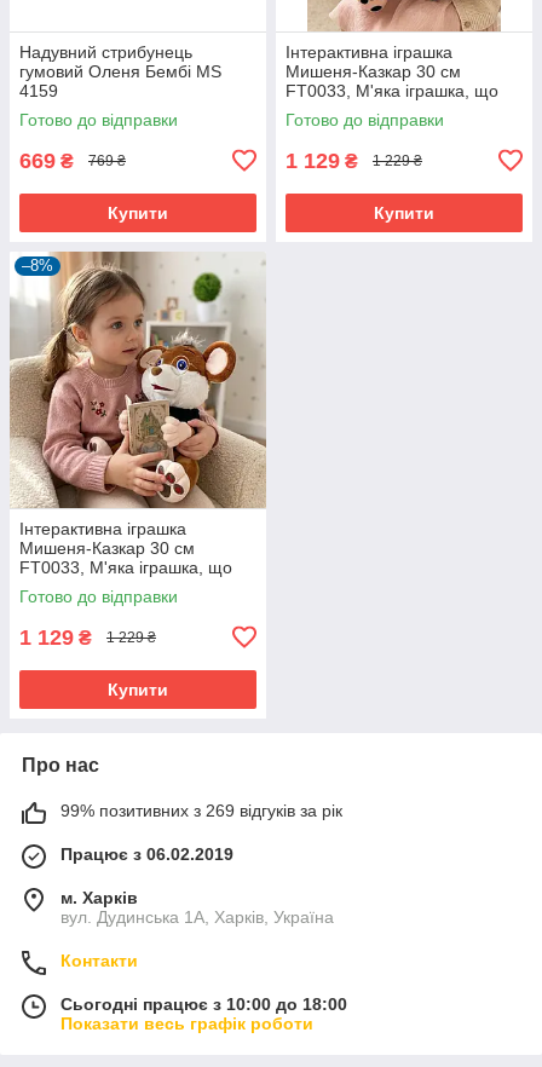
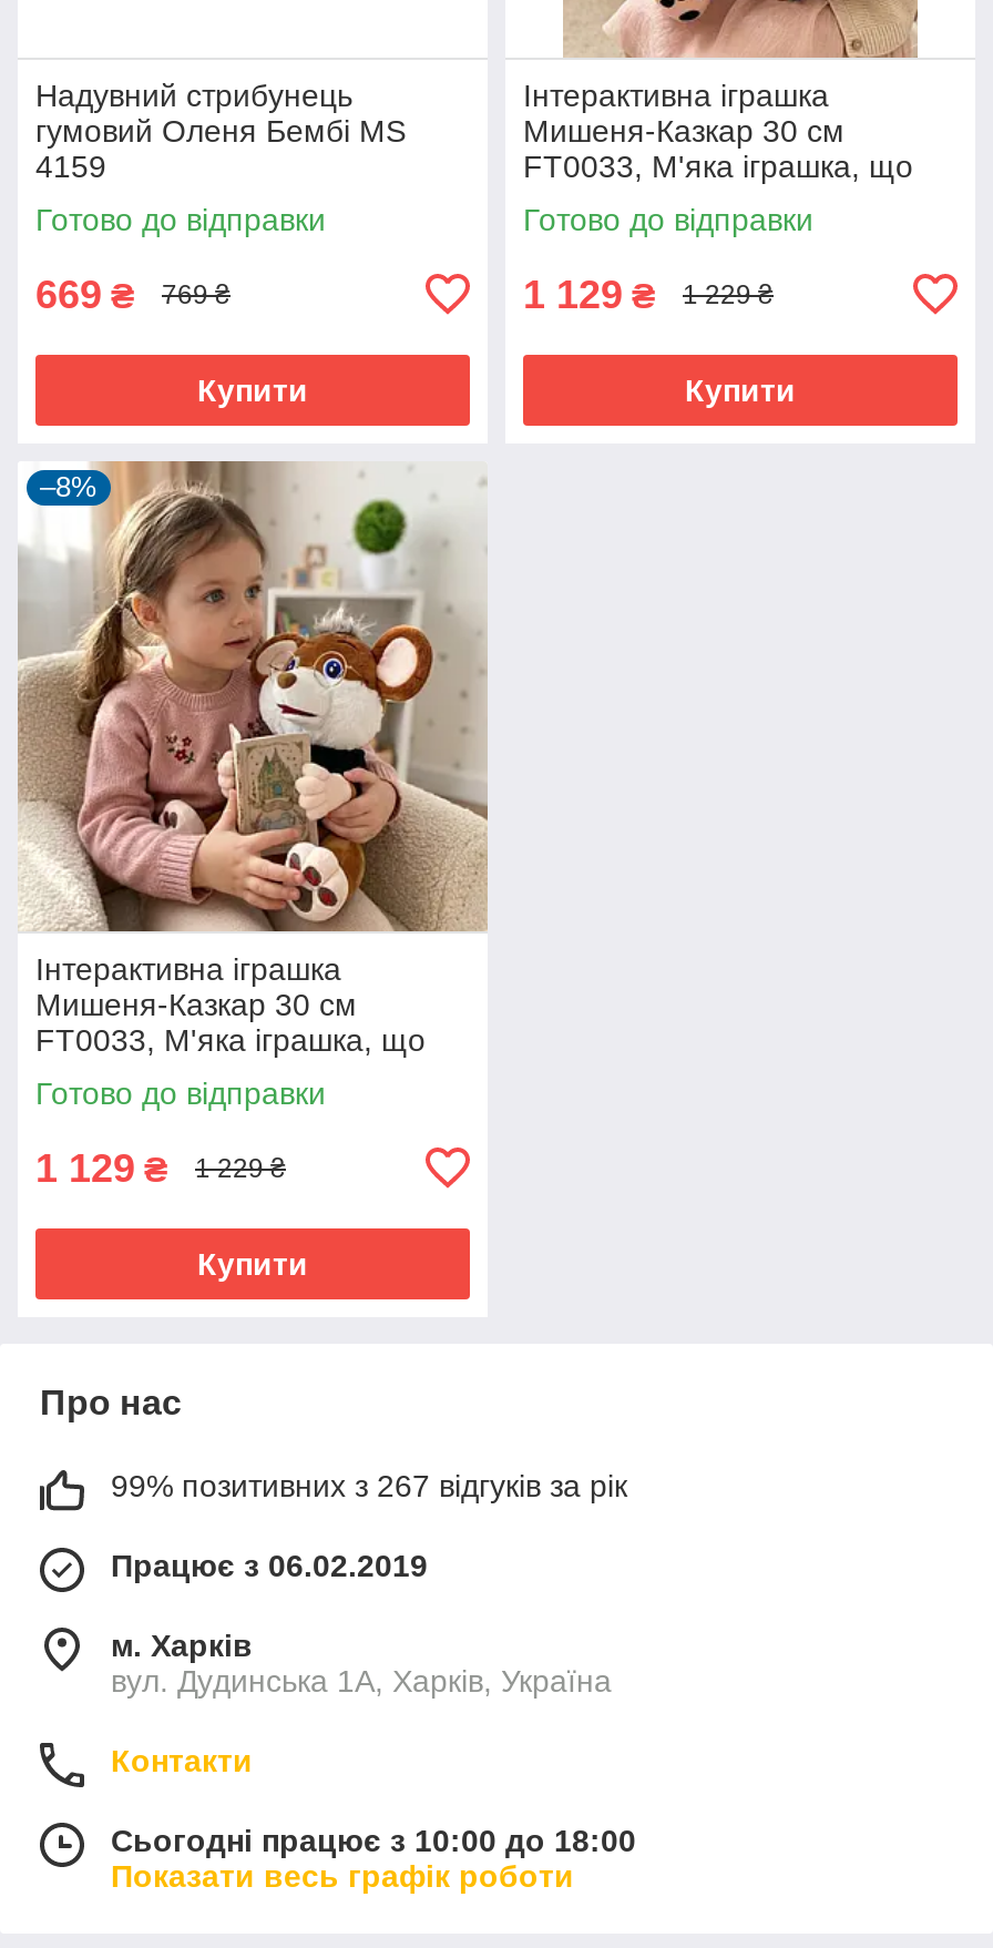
- 99% позитивних з 269 відгуків за рік
+ 99% позитивних з 267 відгуків за рік
